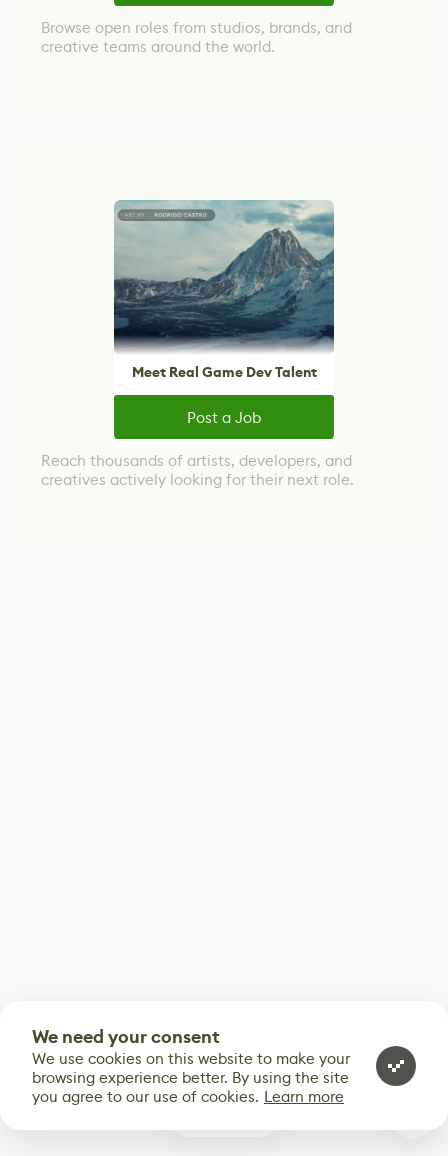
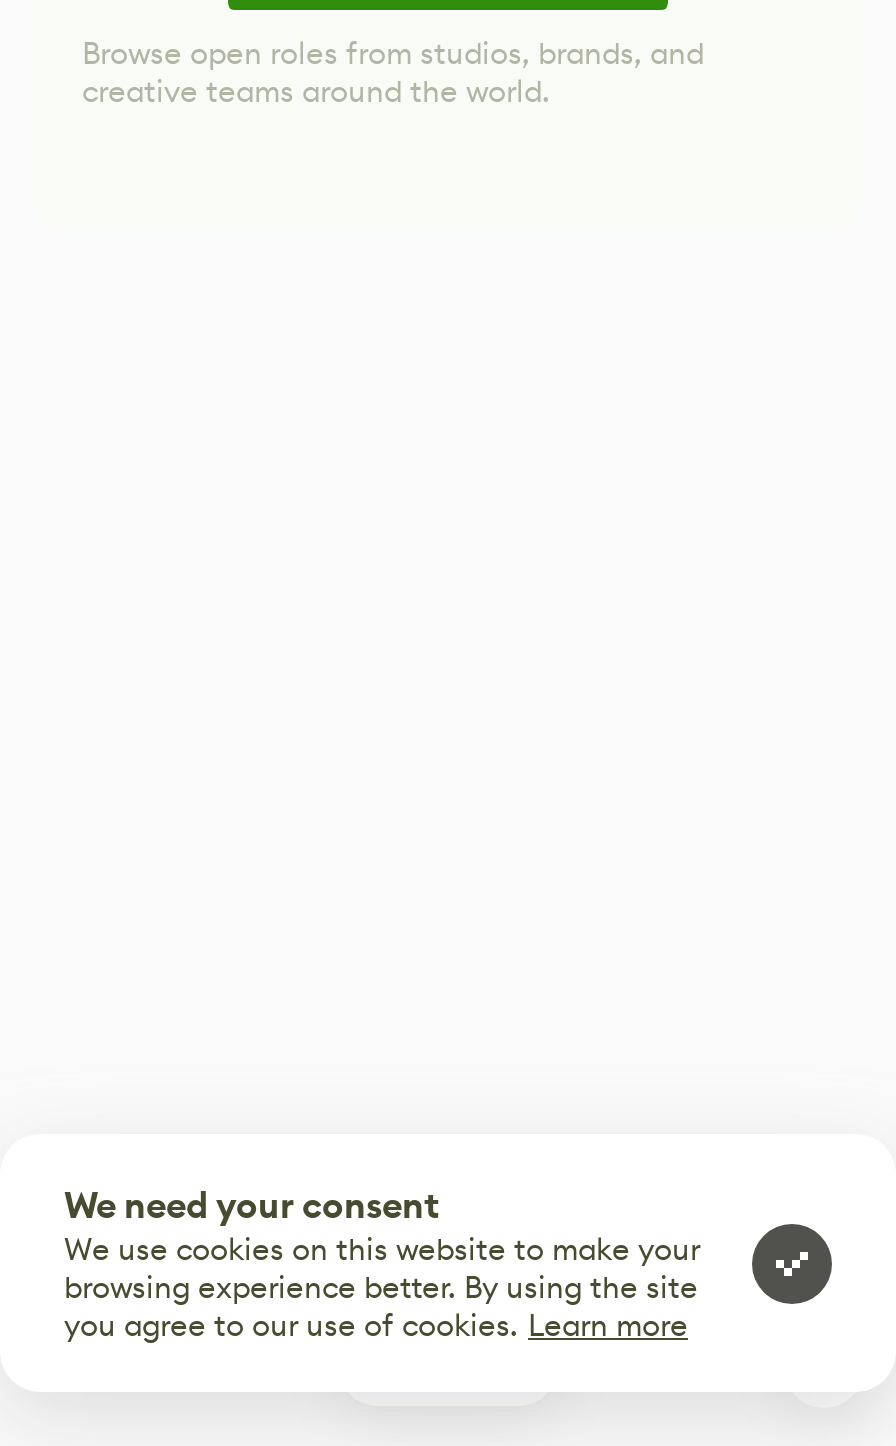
- [image]
- Meet Real Game Dev Talent
- Post a Job
- Reach thousands of artists, developers, and
- creatives actively looking for their next role.
